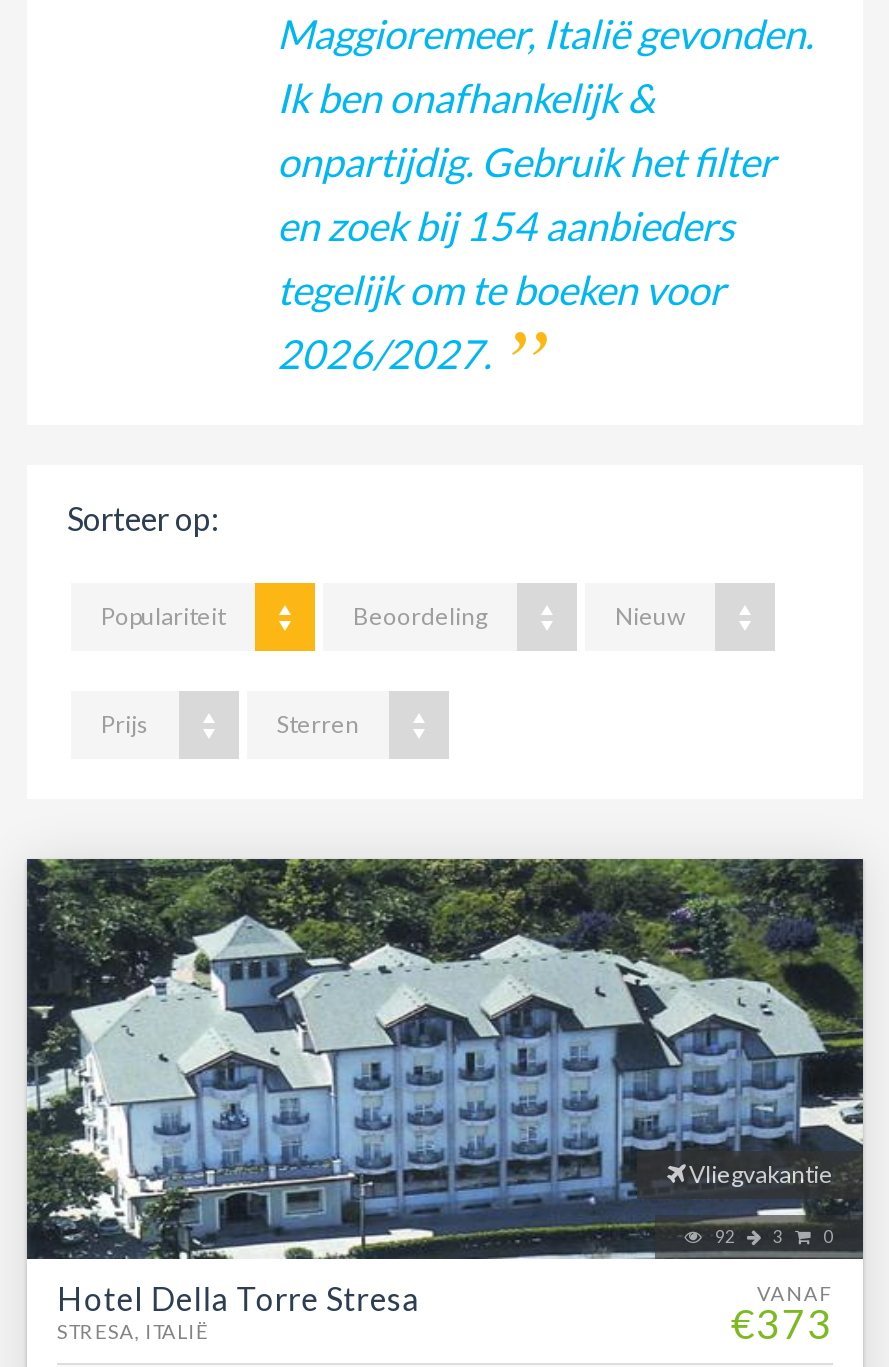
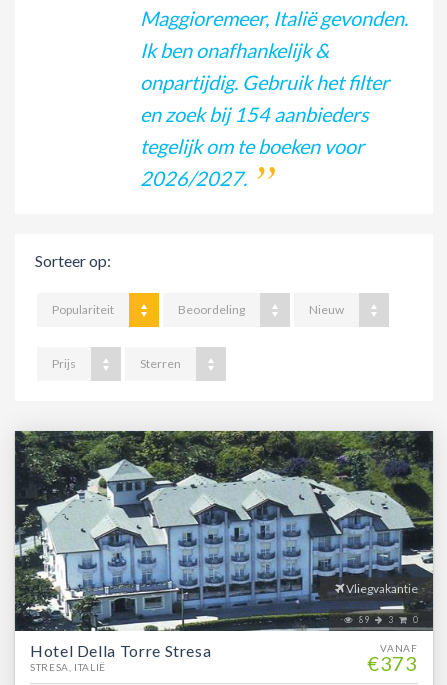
- 92 3 0
+ 89 3 0
